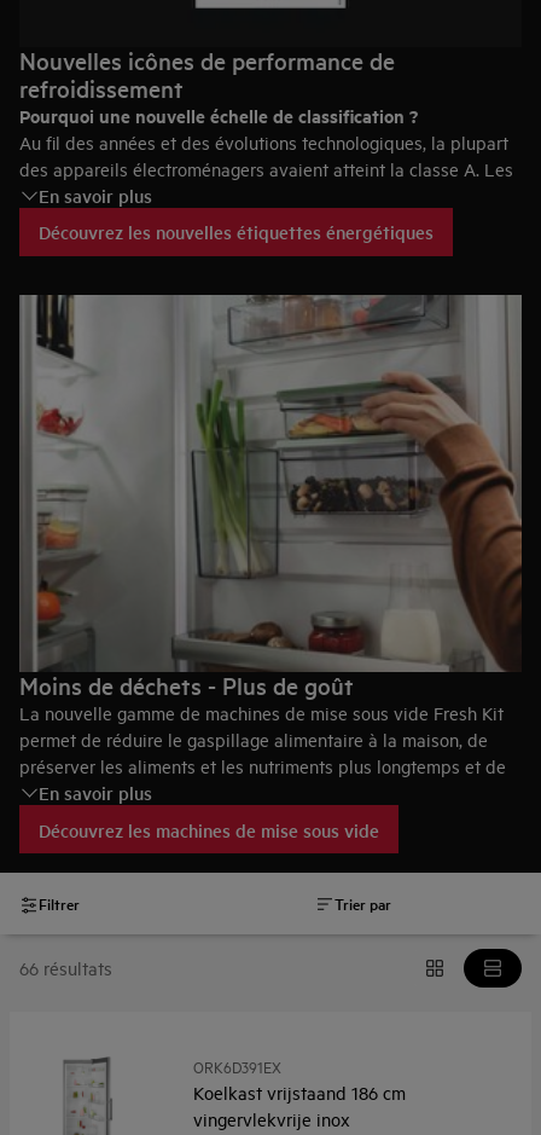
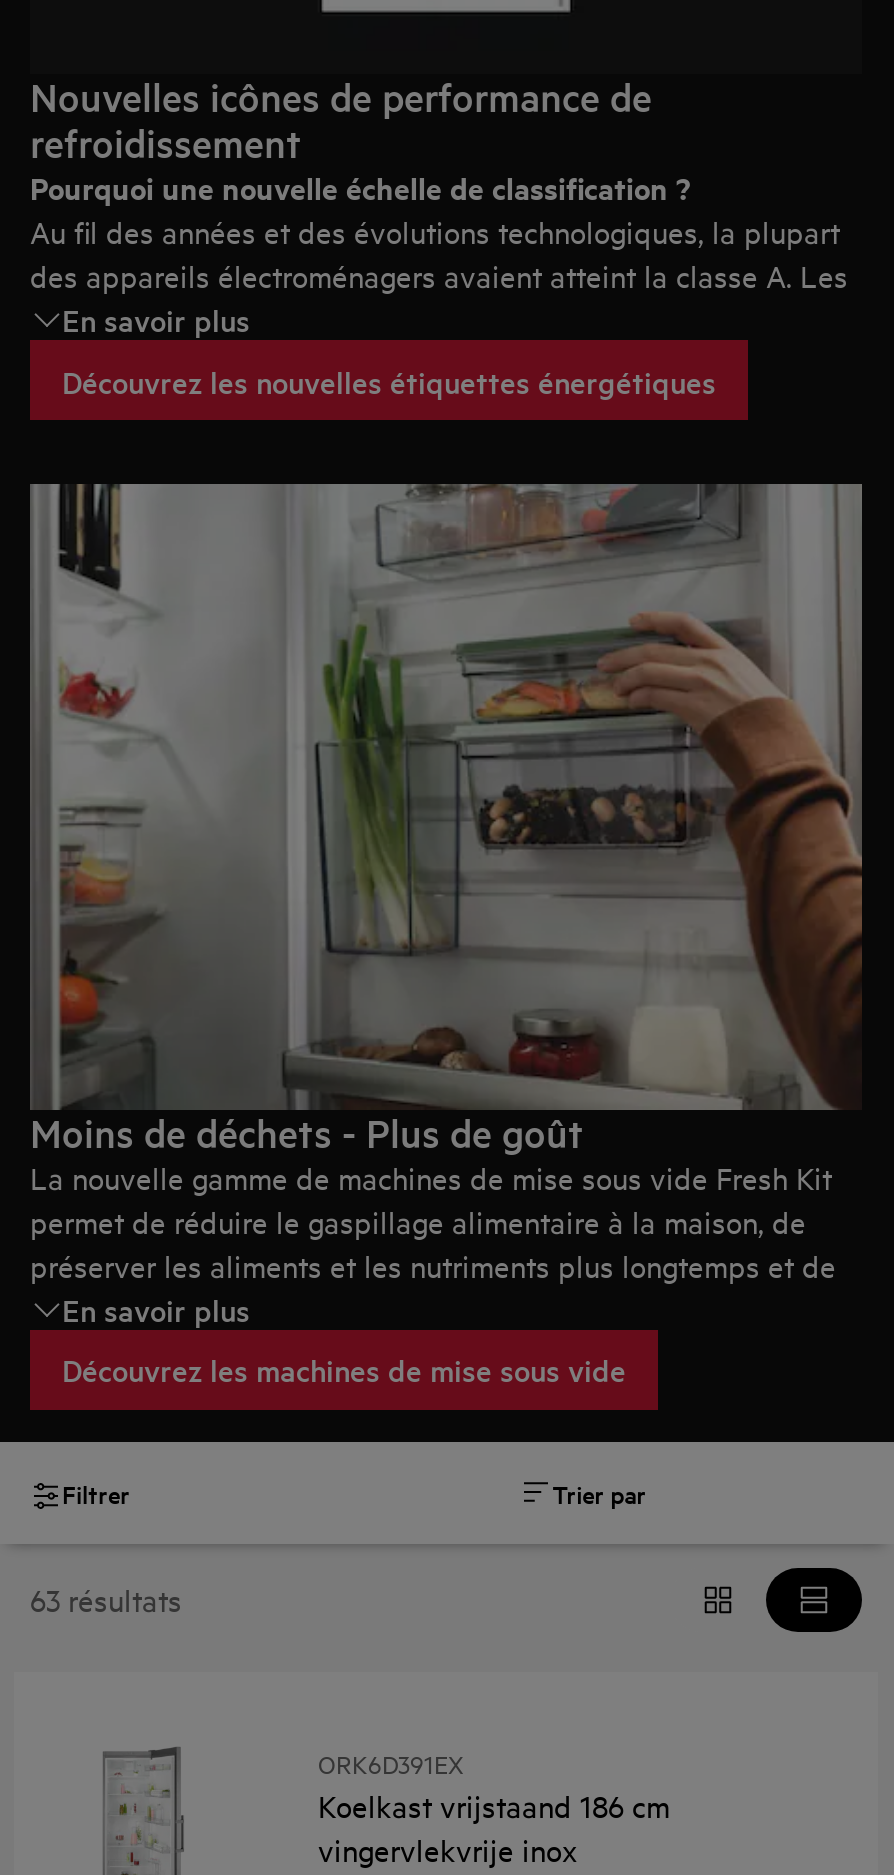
- 66 résultats
+ 63 résultats
